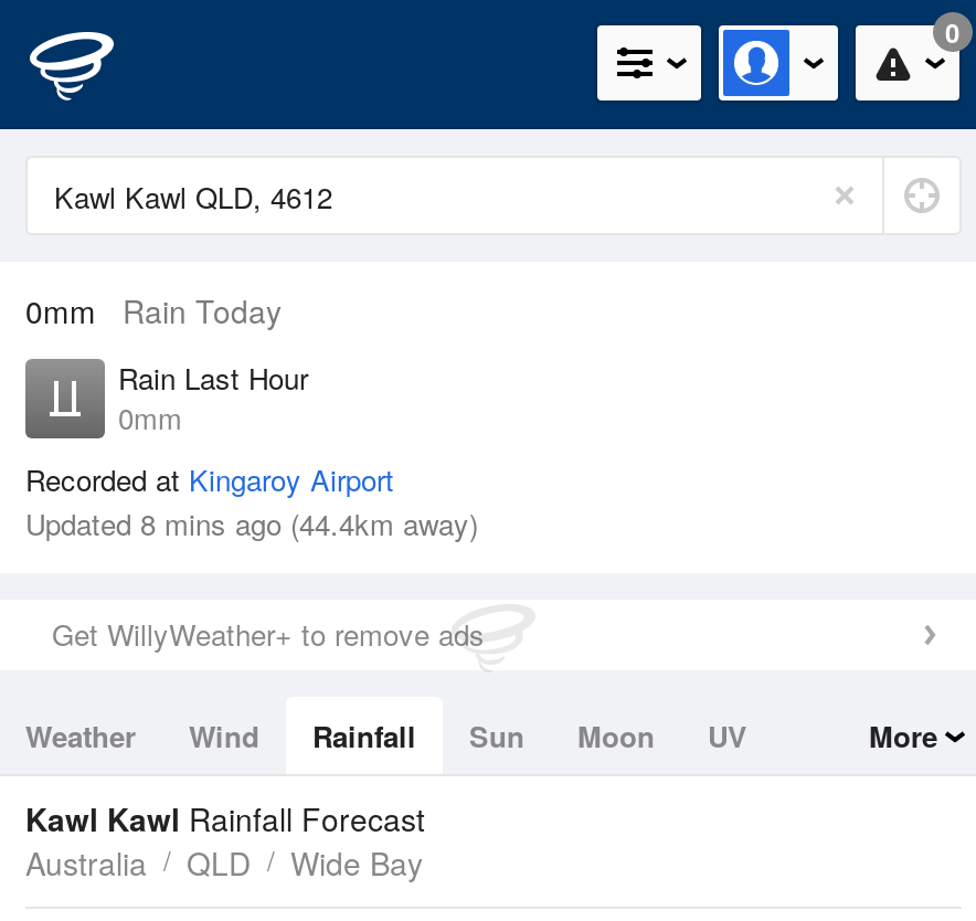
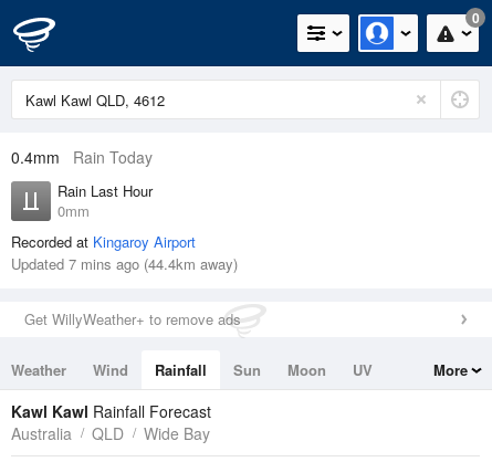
- 0mm Rain Today
+ 0.4mm Rain Today

- Updated 8 mins ago (44.4km away)
+ Updated 7 mins ago (44.4km away)
